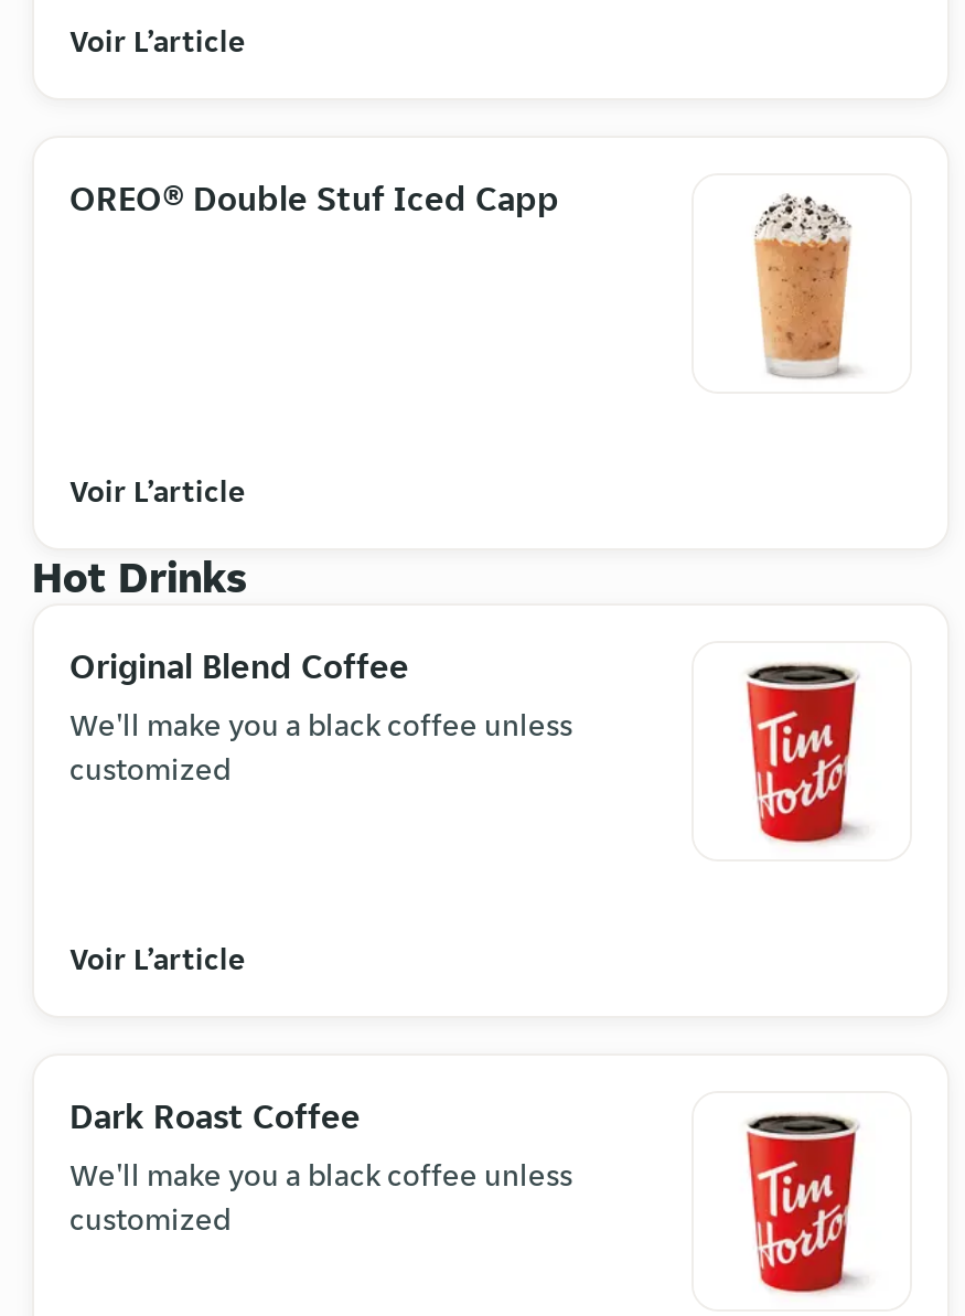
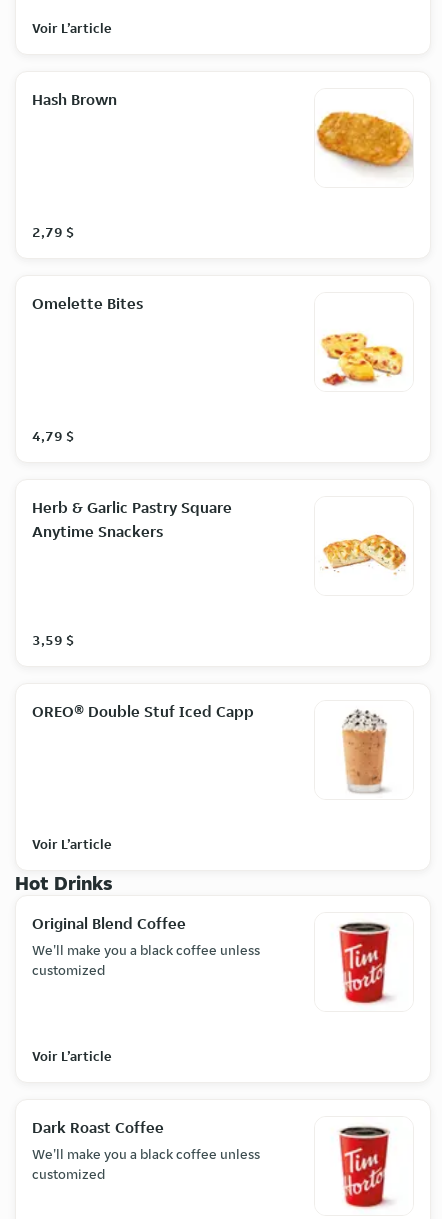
+ Hash Brown

+ 2,79 $
+ Omelette Bites

+ 4,79 $
+ Herb & Garlic Pastry Square
+ Anytime Snackers

+ 3,59 $

+ [image]

+ [image]

+ [image]
